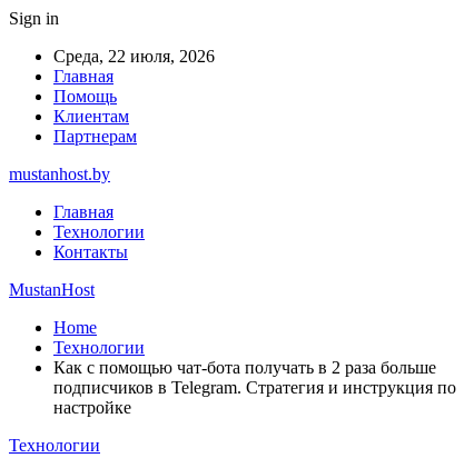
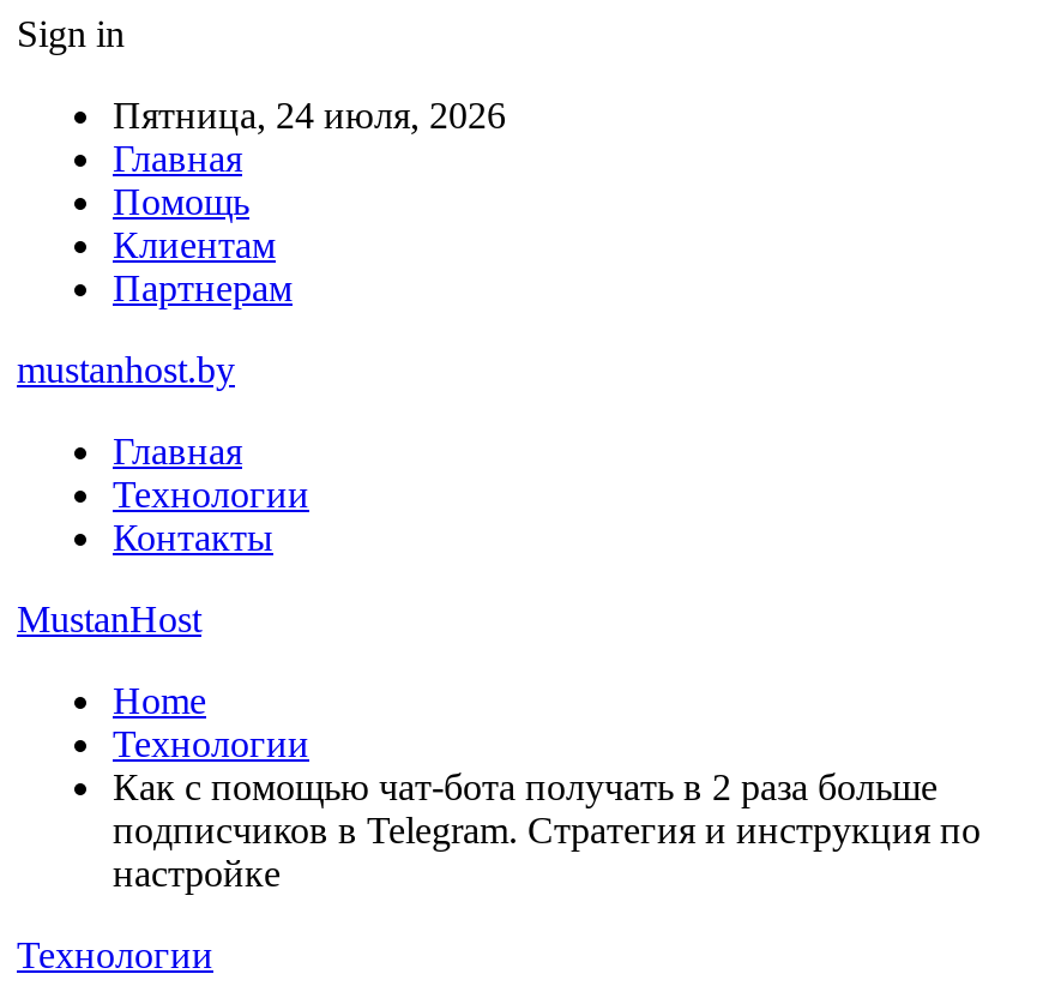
- Среда, 22 июля, 2026
+ Пятница, 24 июля, 2026
